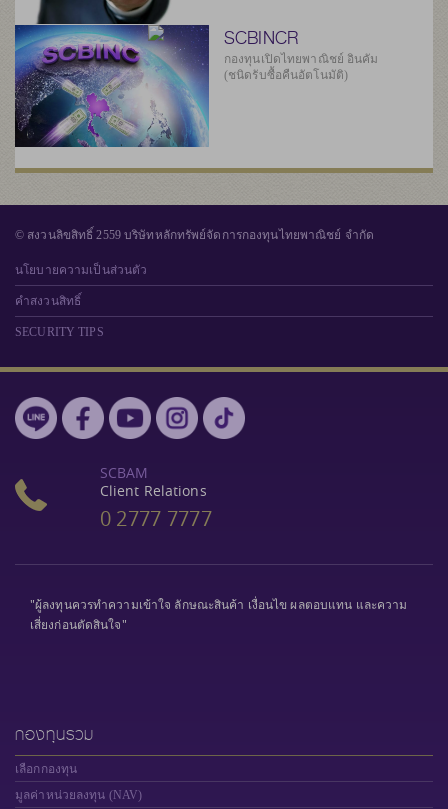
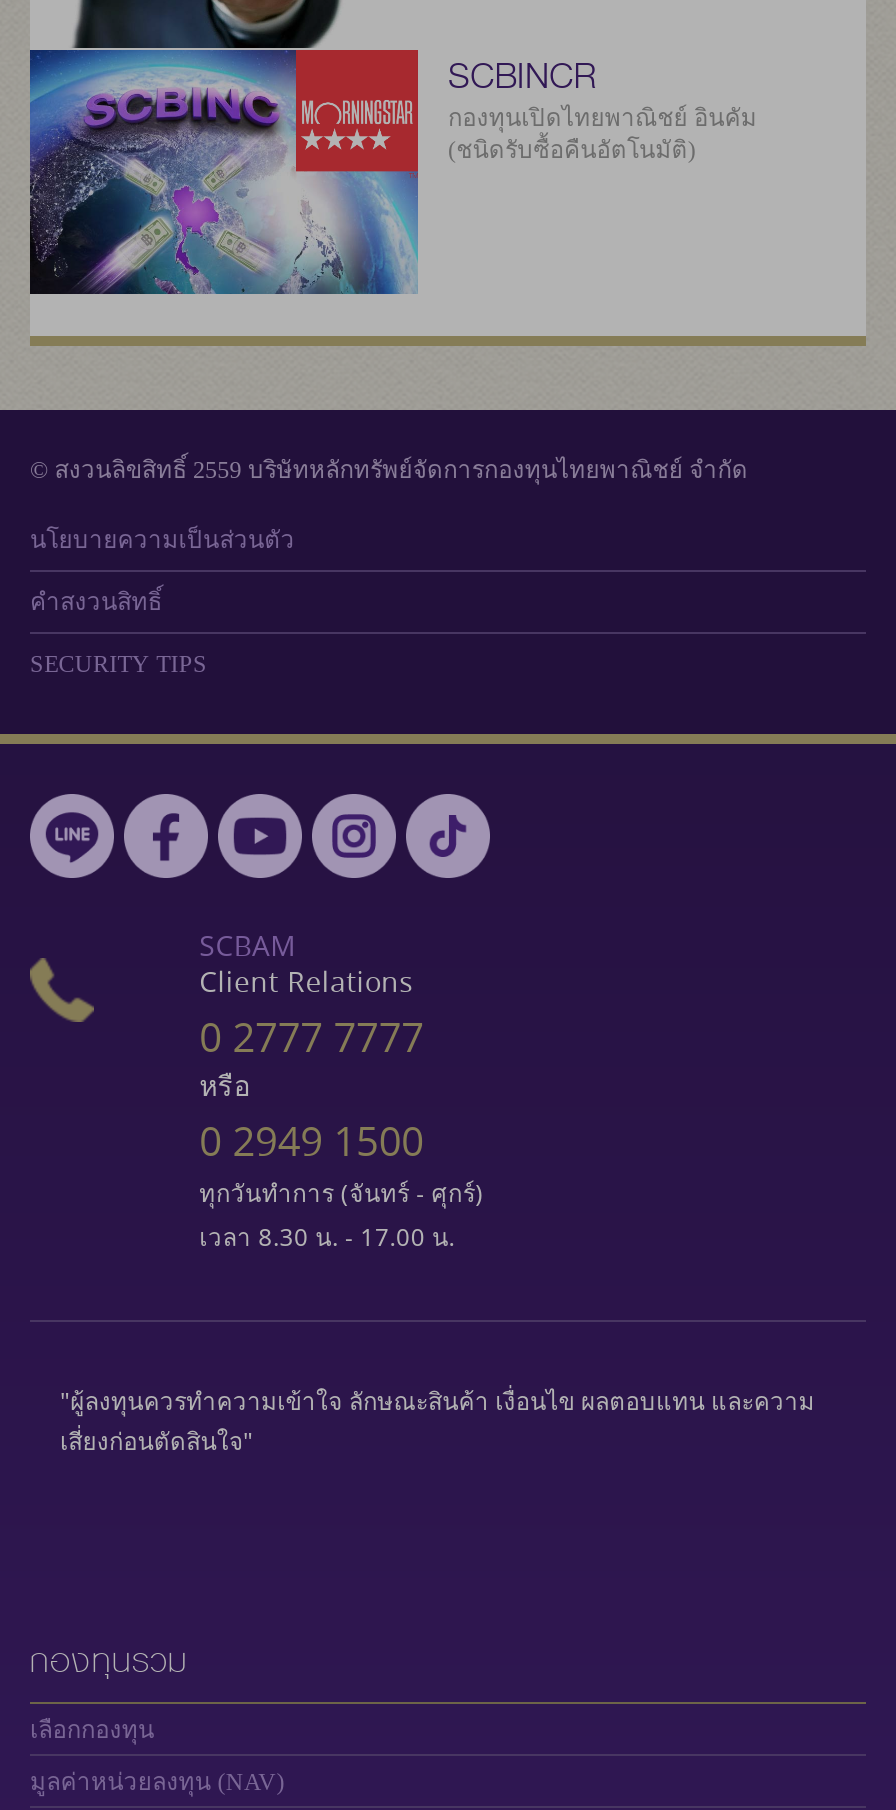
- [image]
+ [image]

+ หรือ
+ 0 2949 1500
+ ทุกวันทำการ (จันทร์ - ศุกร์)
+ เวลา 8.30 น. - 17.00 น.
